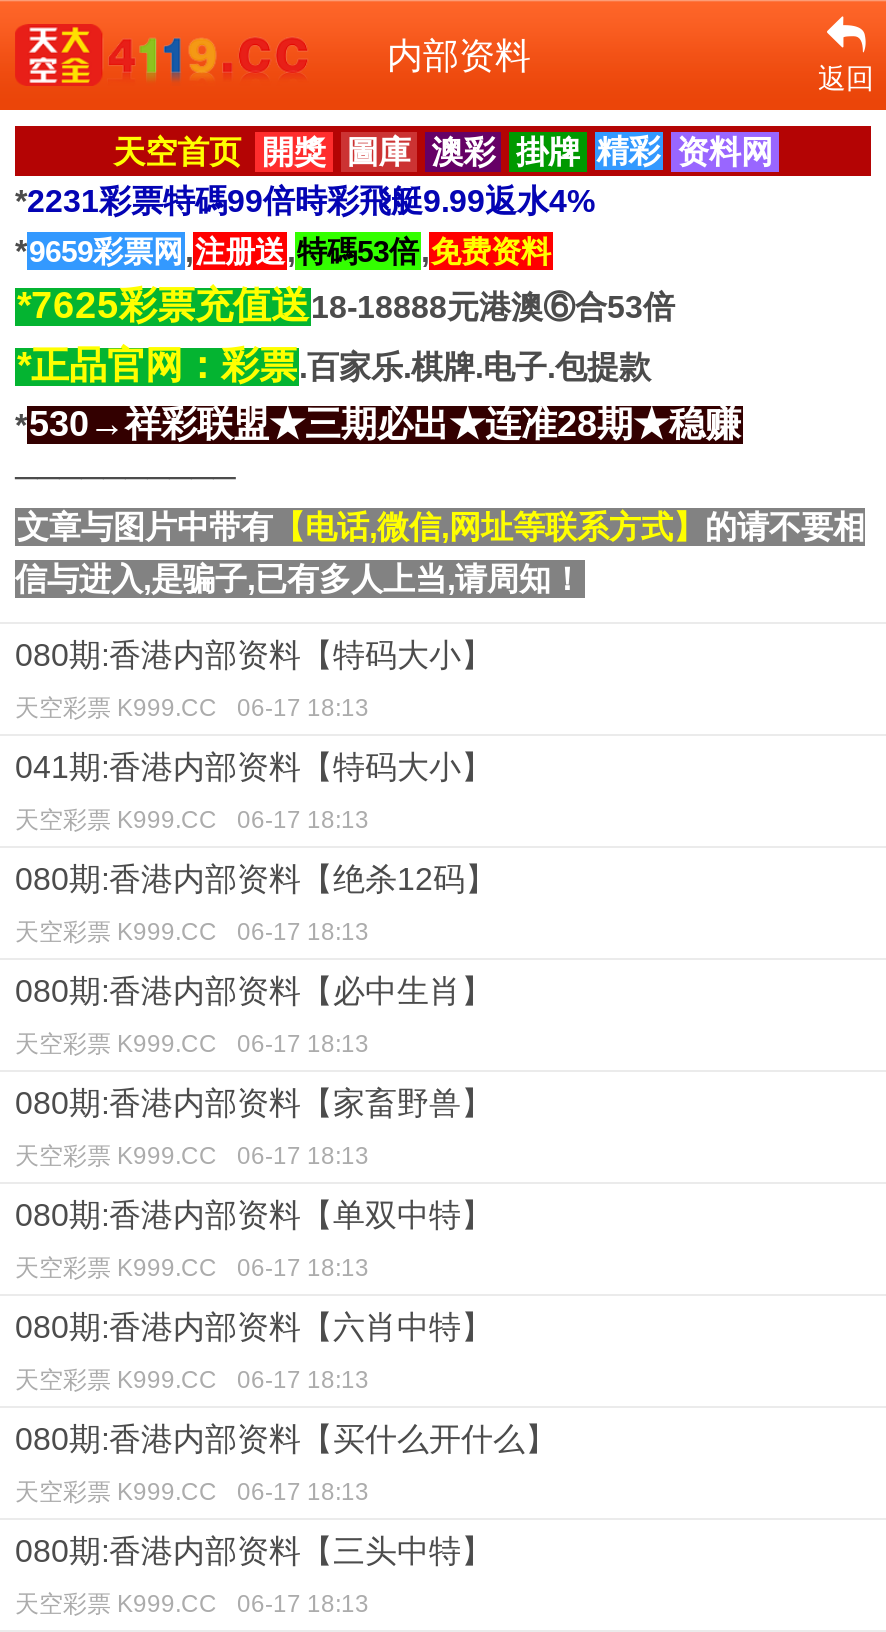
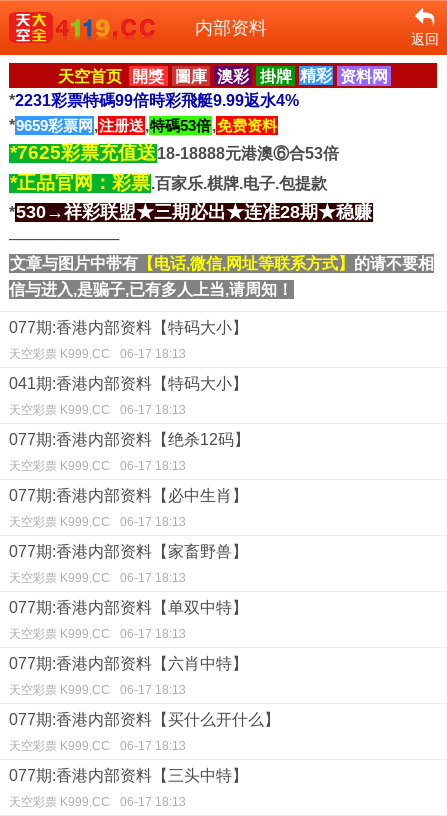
- 080期:香港内部资料【特码大小】
+ 077期:香港内部资料【特码大小】

- 080期:香港内部资料【绝杀12码】
+ 077期:香港内部资料【绝杀12码】

- 080期:香港内部资料【必中生肖】
+ 077期:香港内部资料【必中生肖】

- 080期:香港内部资料【家畜野兽】
+ 077期:香港内部资料【家畜野兽】

- 080期:香港内部资料【单双中特】
+ 077期:香港内部资料【单双中特】

- 080期:香港内部资料【六肖中特】
+ 077期:香港内部资料【六肖中特】

- 080期:香港内部资料【买什么开什么】
+ 077期:香港内部资料【买什么开什么】

- 080期:香港内部资料【三头中特】
+ 077期:香港内部资料【三头中特】
